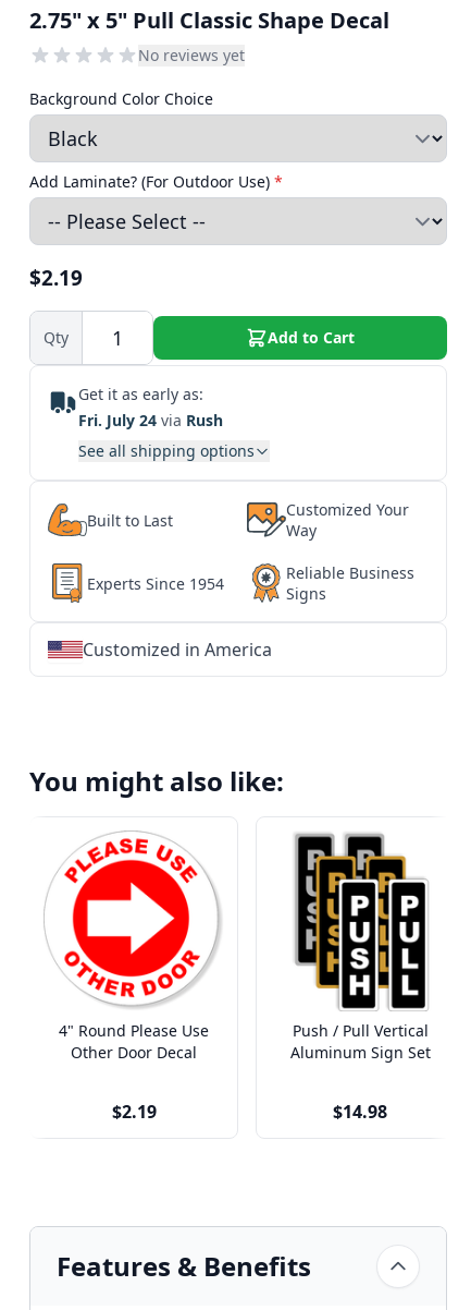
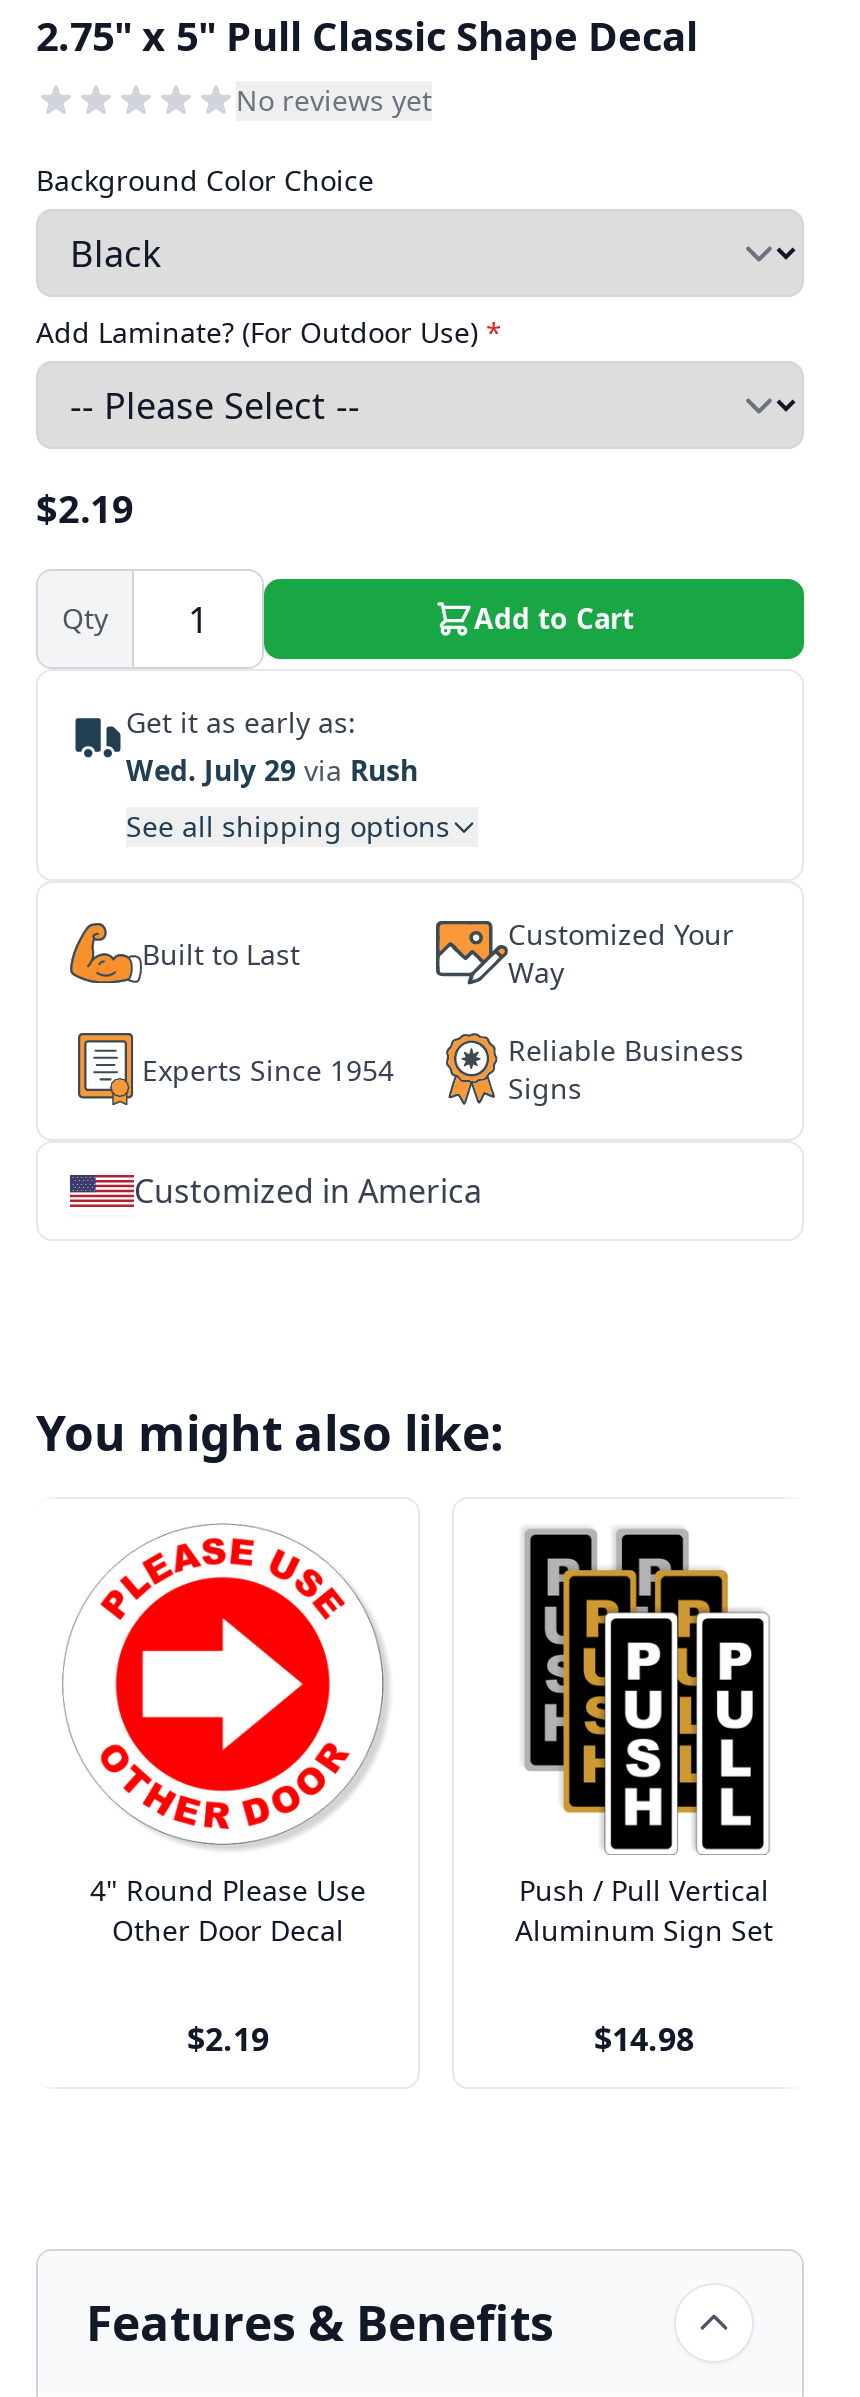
- Fri. July 24 via Rush
+ Wed. July 29 via Rush
